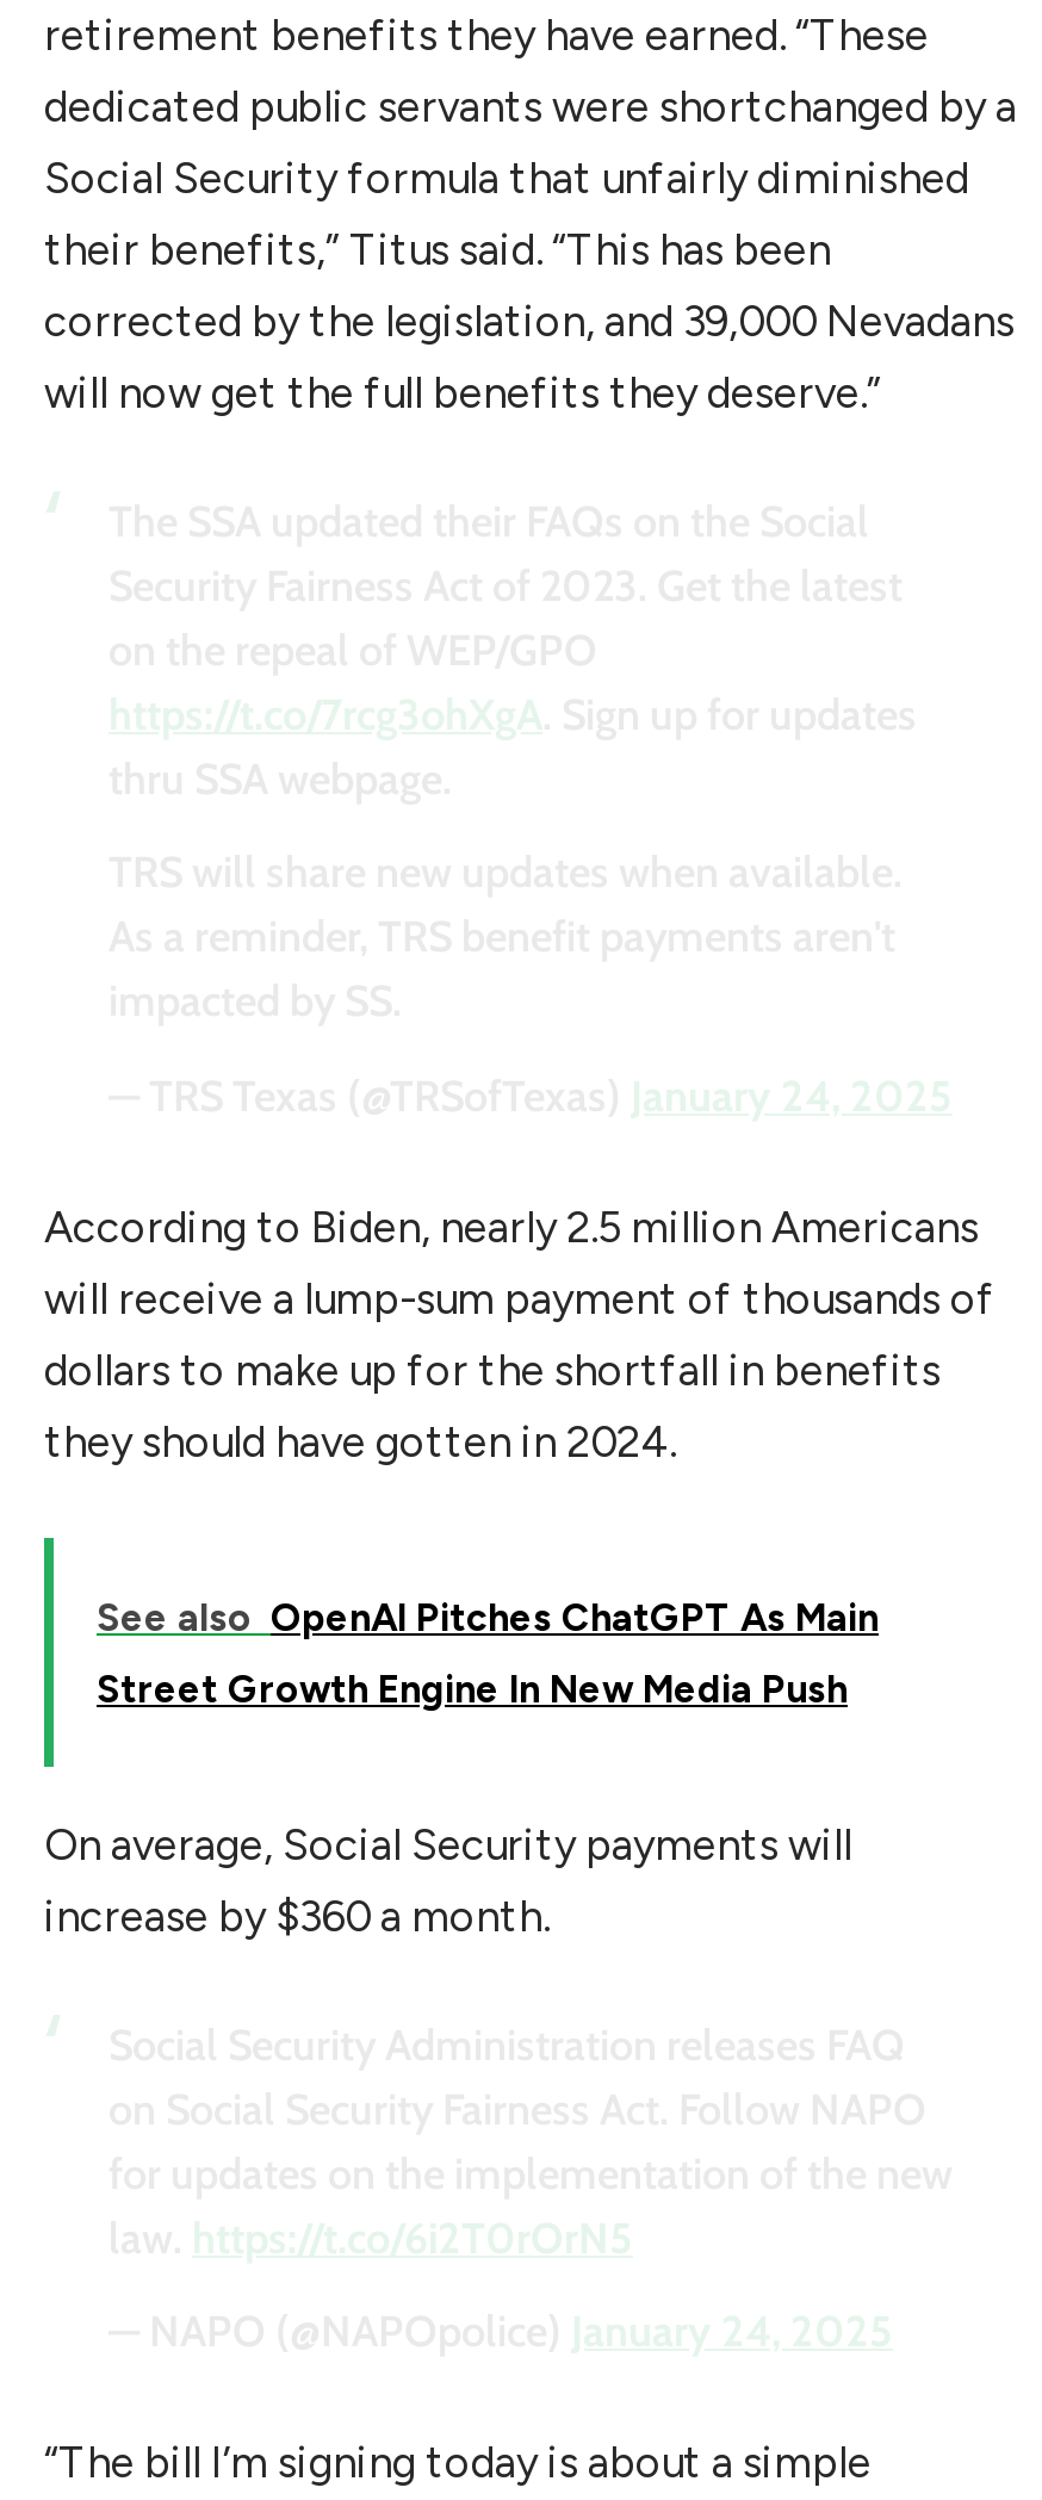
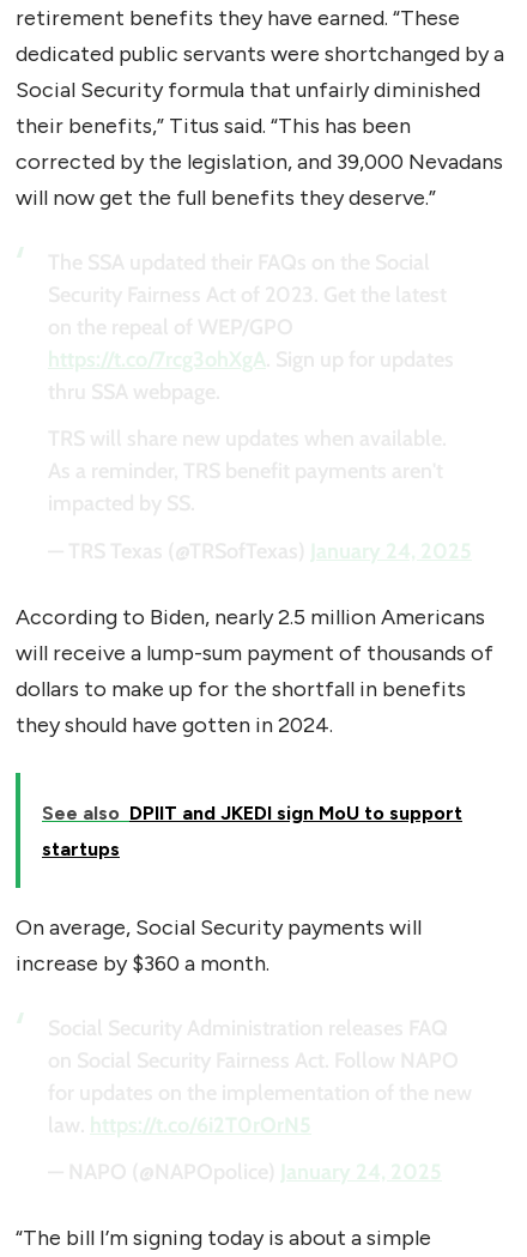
- See also OpenAI Pitches ChatGPT As Main
+ See also DPIIT and JKEDI sign MoU to support

- Street Growth Engine In New Media Push
+ startups
